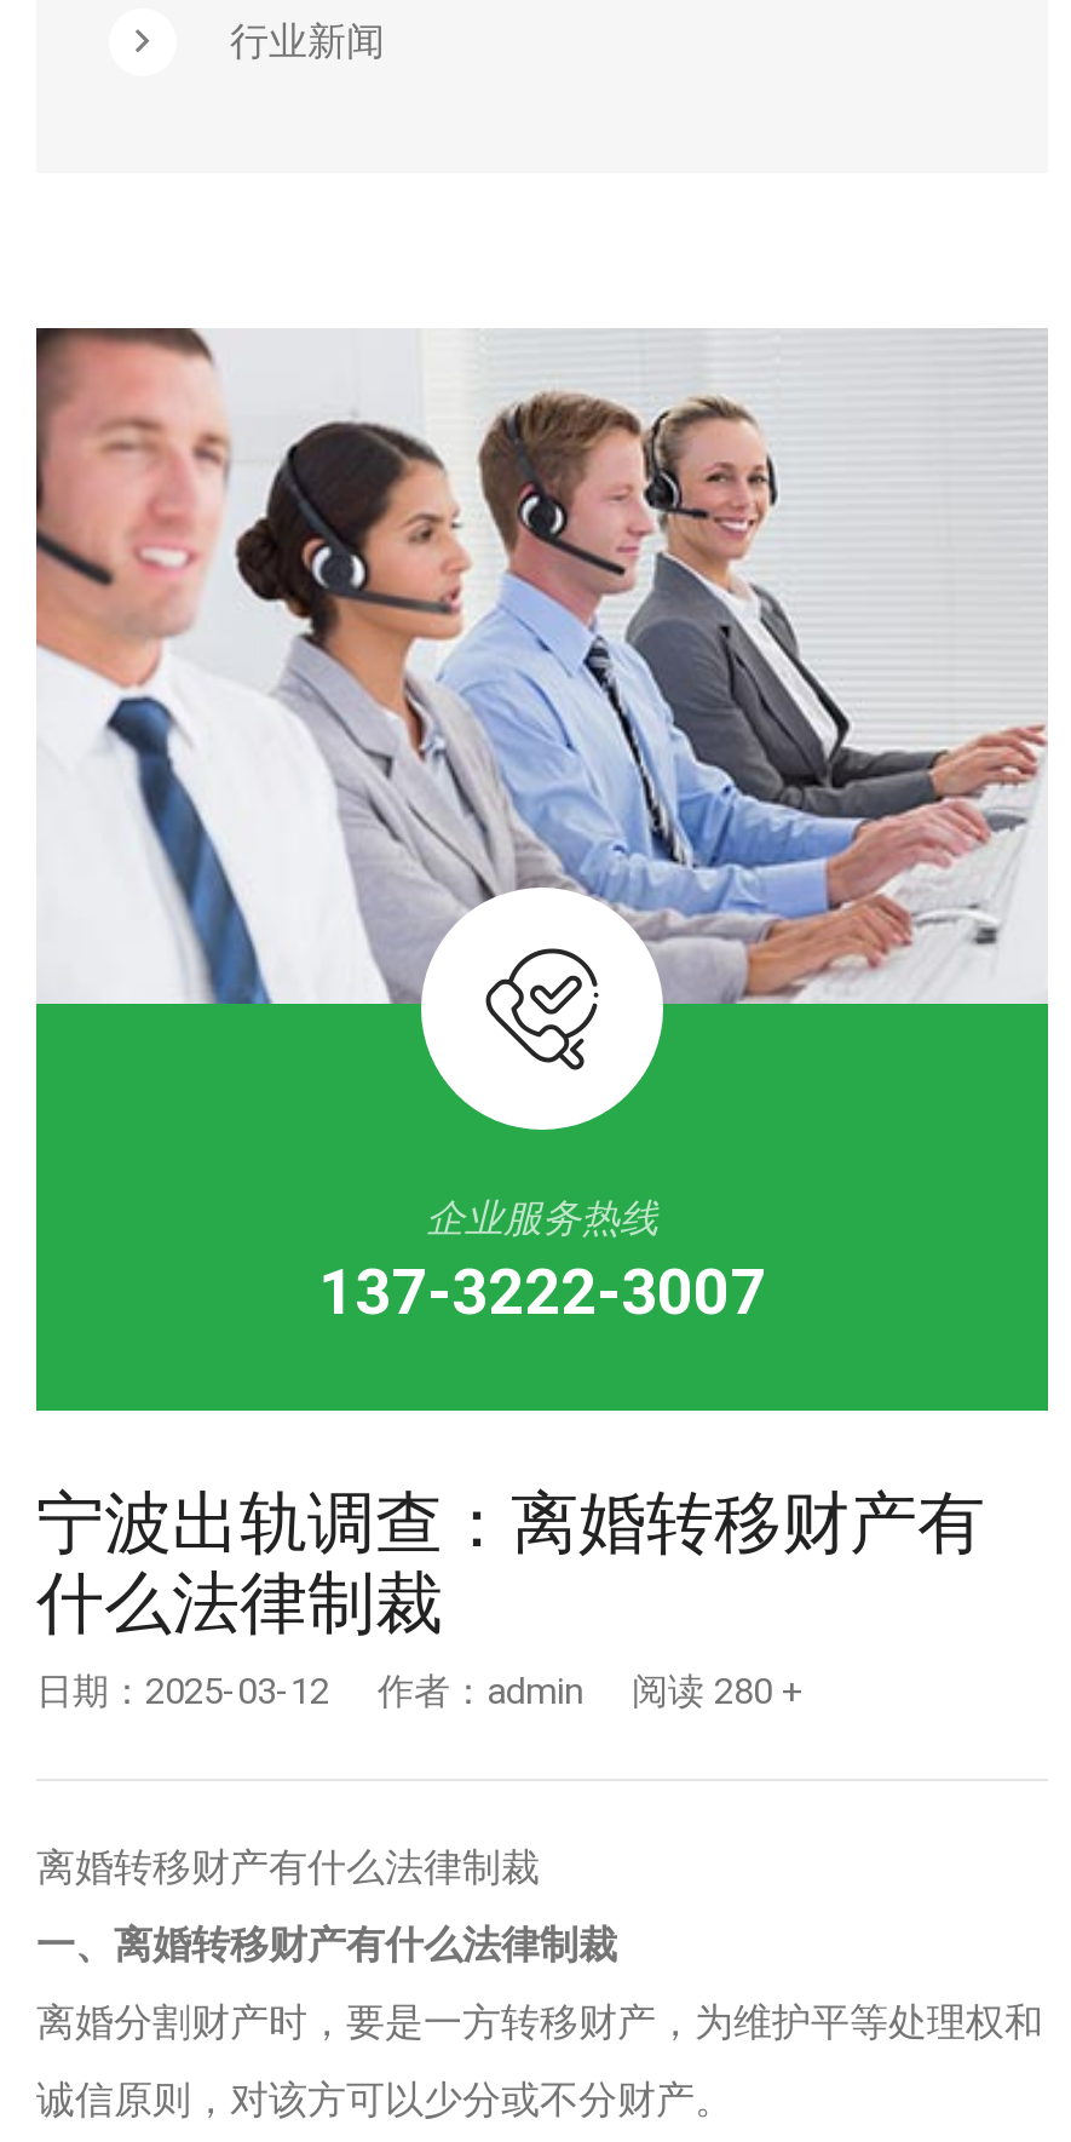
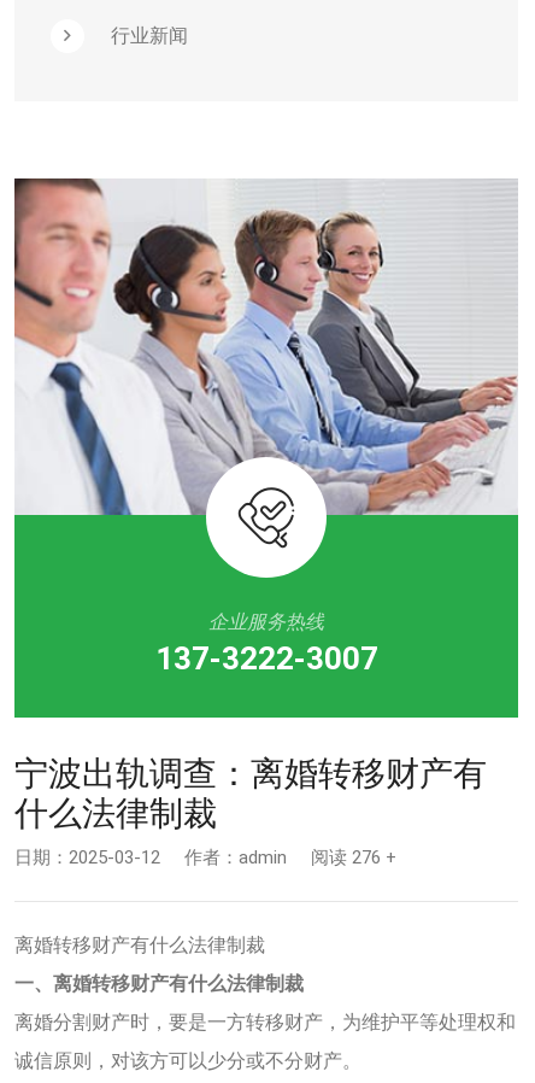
- 日期：2025-03-12 作者：admin 阅读 280 +
+ 日期：2025-03-12 作者：admin 阅读 276 +
